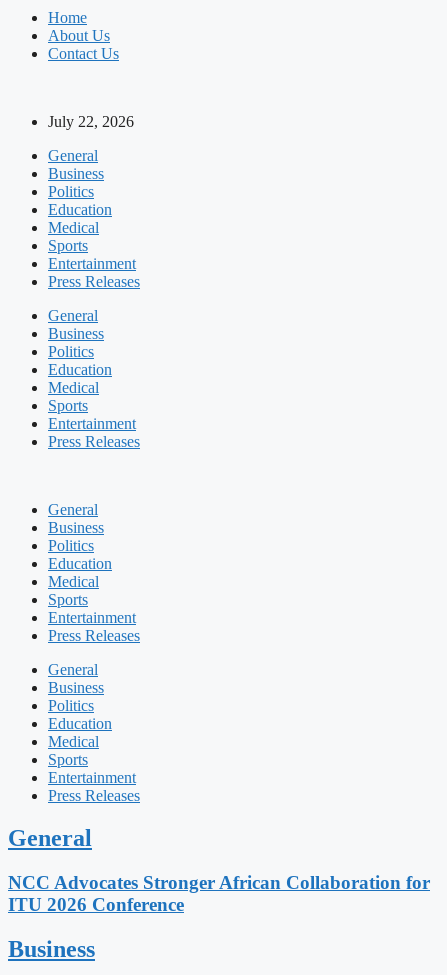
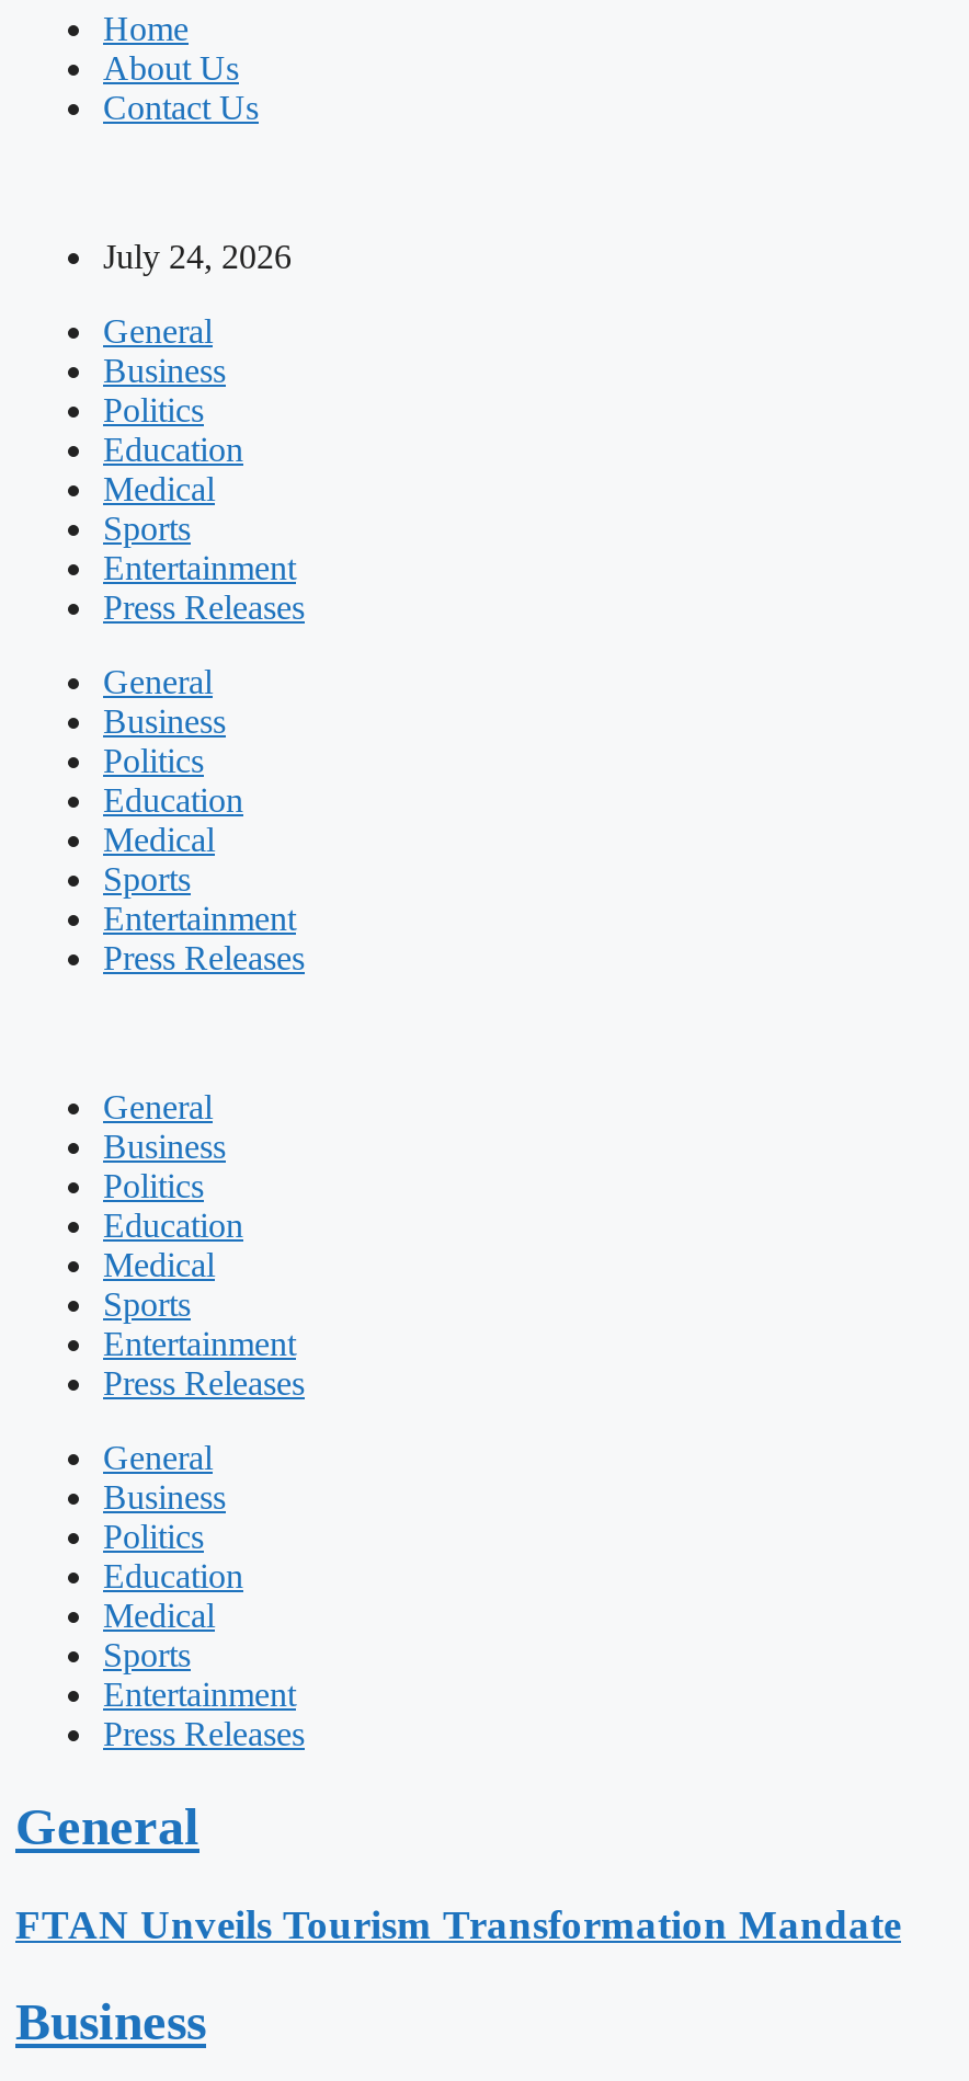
- July 22, 2026
+ July 24, 2026

- NCC Advocates Stronger African Collaboration for
- ITU 2026 Conference
+ FTAN Unveils Tourism Transformation Mandate
